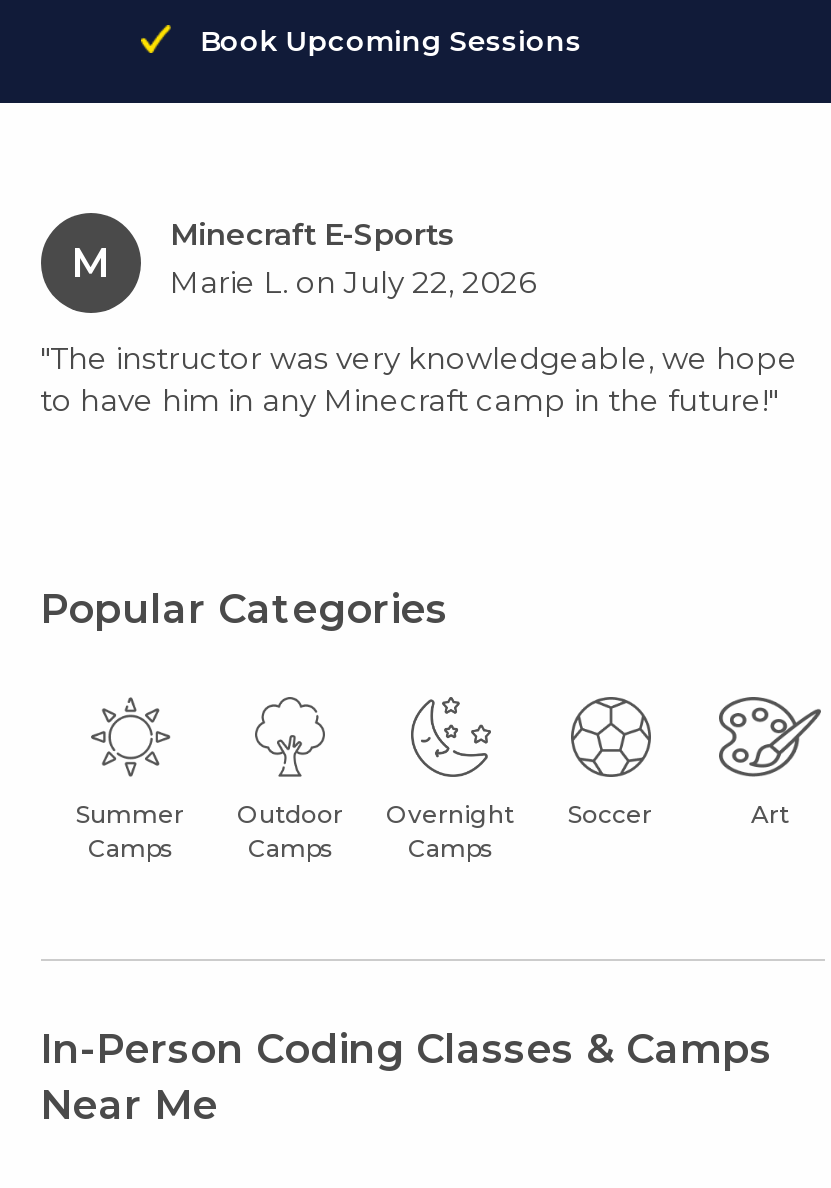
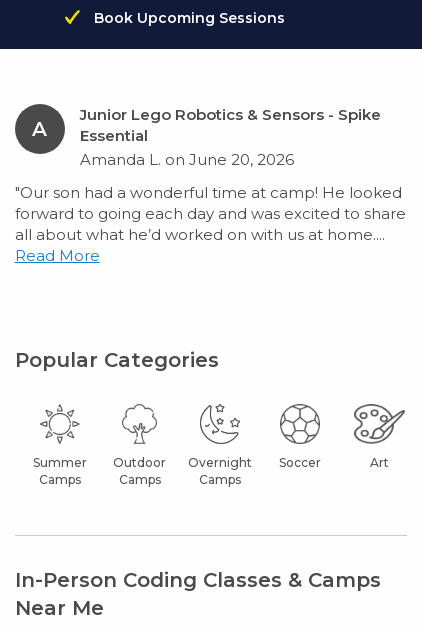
- Minecraft E-Sports
- Marie L. on July 22, 2026
+ Junior Lego Robotics & Sensors - Spike
+ Essential
+ Amanda L. on June 20, 2026

- M
+ A

- "The instructor was very knowledgeable, we hope
- to have him in any Minecraft camp in the future!"
+ "Our son had a wonderful time at camp! He looked
+ forward to going each day and was excited to share
+ all about what he’d worked on with us at home....
+ Read More
